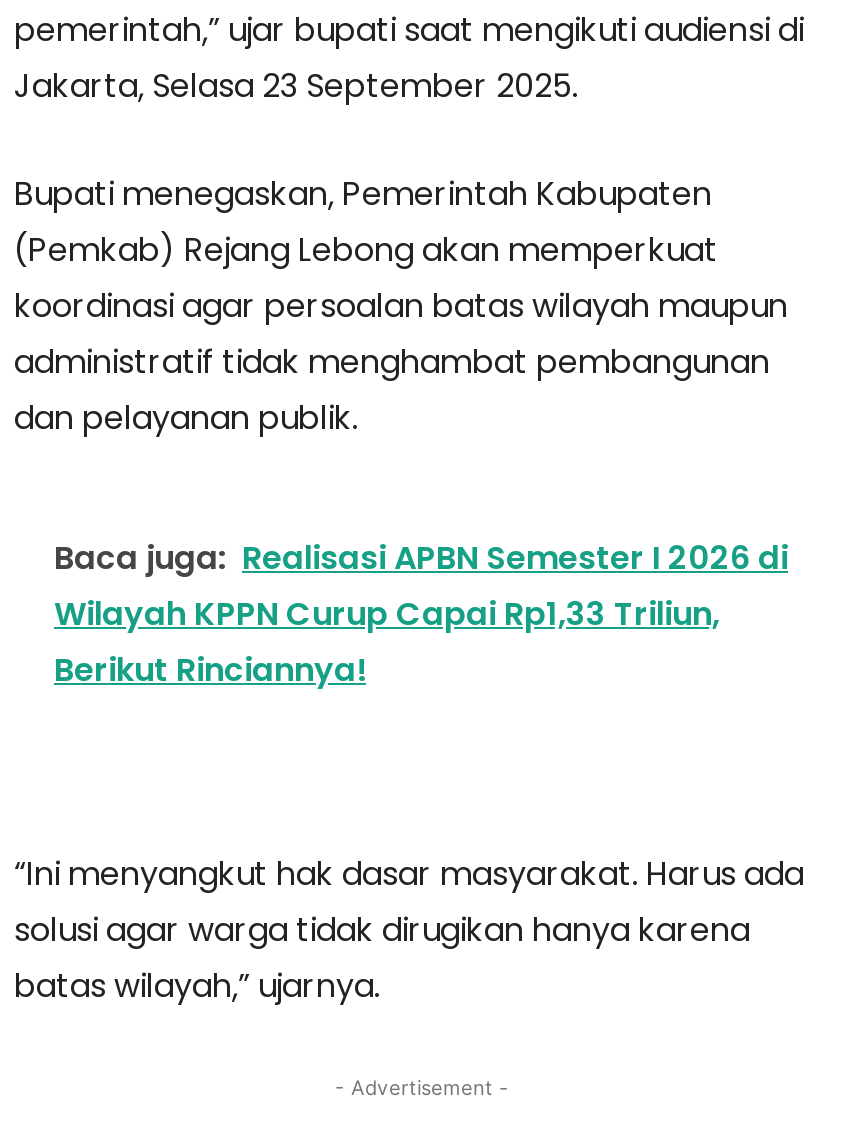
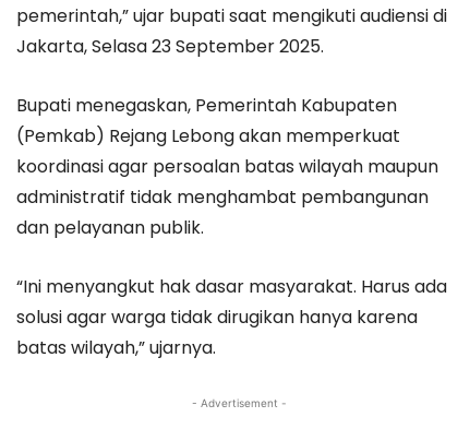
- Baca juga: Realisasi APBN Semester I 2026 di
- Wilayah KPPN Curup Capai Rp1,33 Triliun,
- Berikut Rinciannya!
